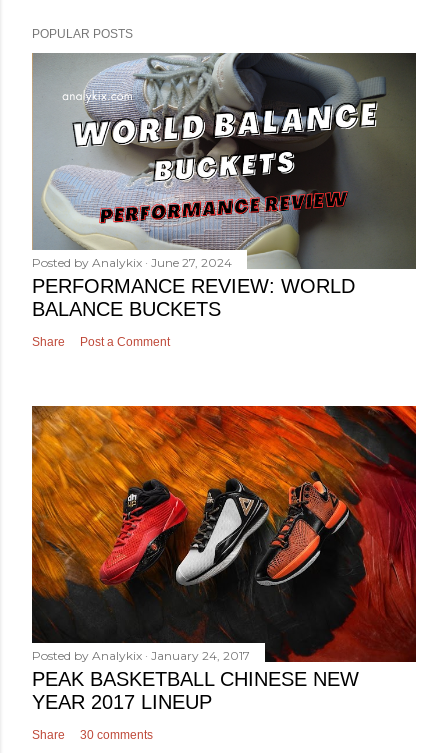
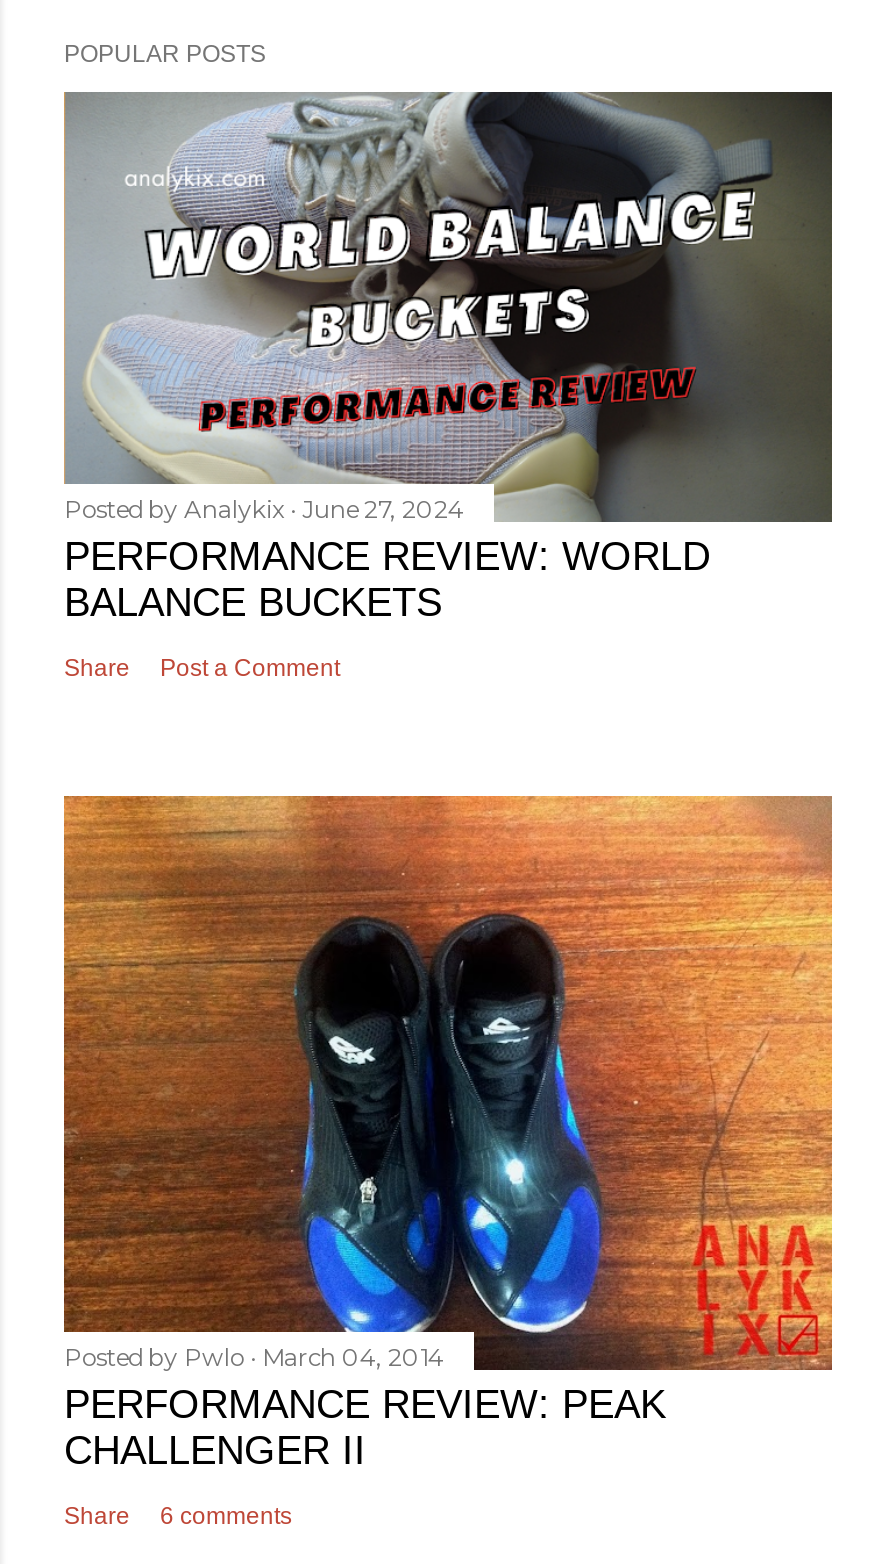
- [image]
- Posted by Analykix January 24, 2017
- PEAK BASKETBALL CHINESE NEW
- YEAR 2017 LINEUP
+ [image]
+ Posted by Pwlo March 04, 2014
+ PERFORMANCE REVIEW: PEAK
+ CHALLENGER II

- Share 30 comments
+ Share 6 comments
